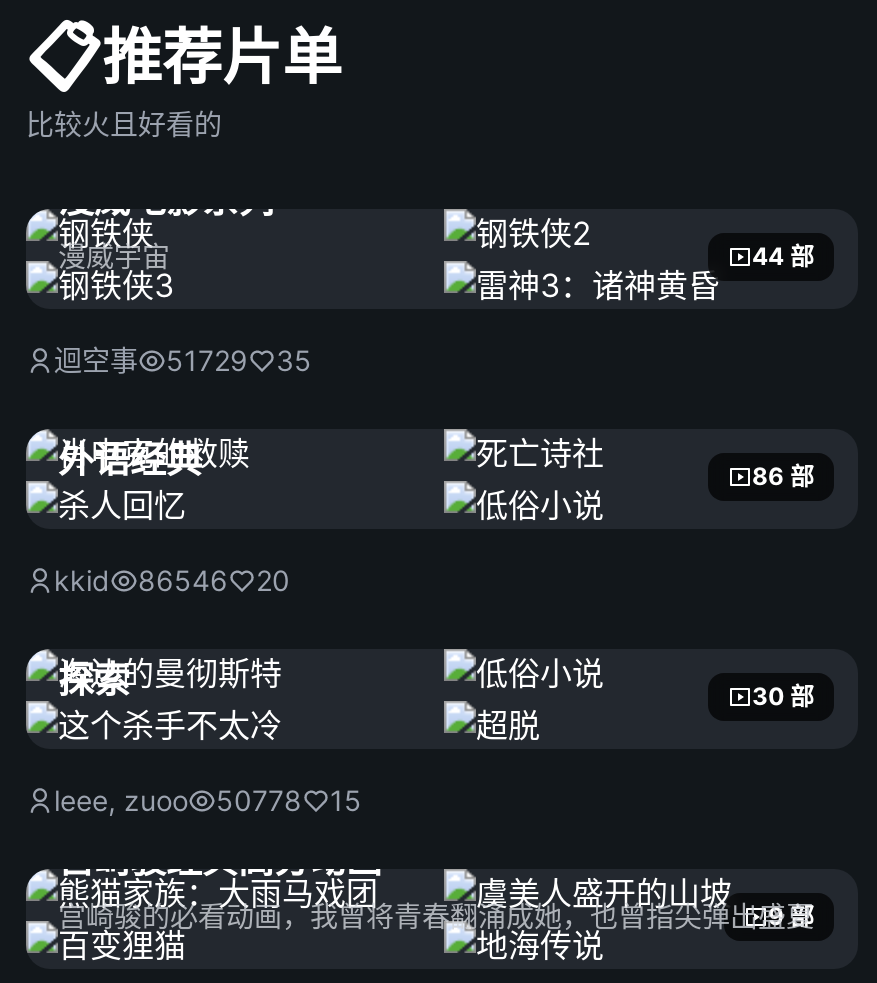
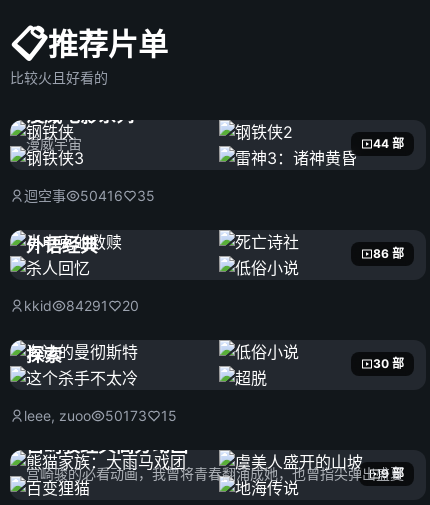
- 迴空事 51729 35
+ 迴空事 50416 35

- kkid 86546 20
+ kkid 84291 20

- leee, zuoo 50778 15
+ leee, zuoo 50173 15
